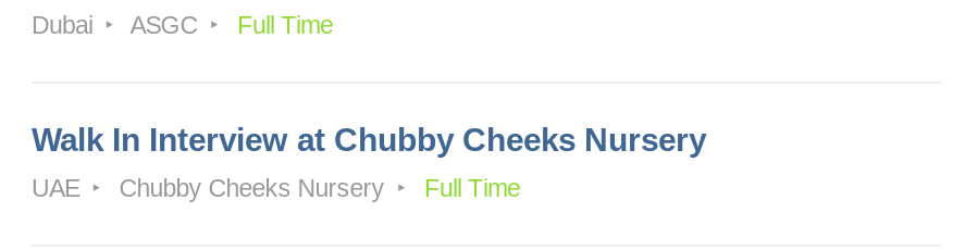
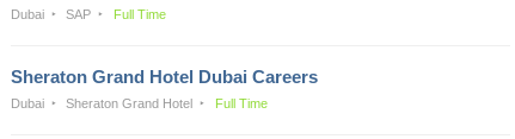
- ASGC
+ SAP

- Walk In Interview at Chubby Cheeks Nursery
+ Sheraton Grand Hotel Dubai Careers

- UAE
- Chubby Cheeks Nursery
+ Dubai
+ Sheraton Grand Hotel
